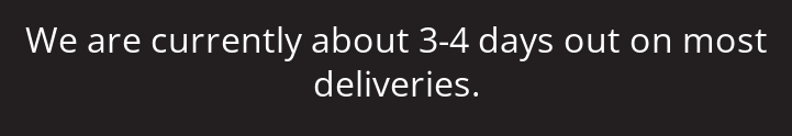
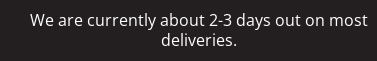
- We are currently about 3-4 days out on most
+ We are currently about 2-3 days out on most
